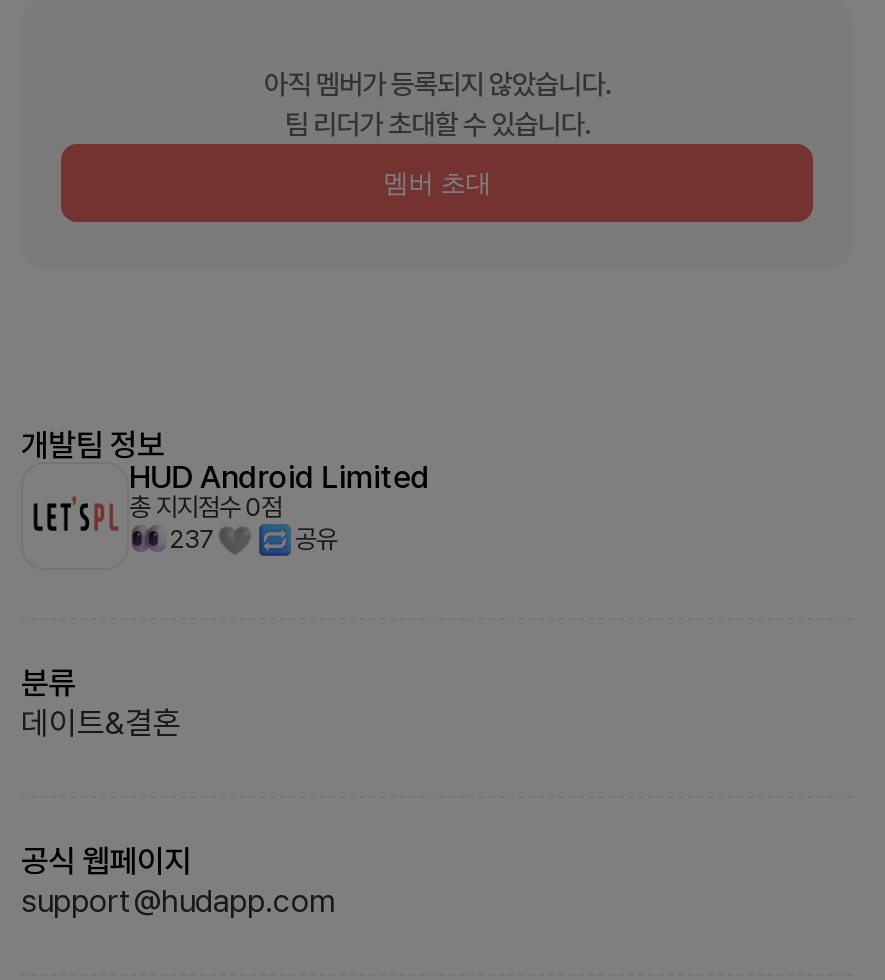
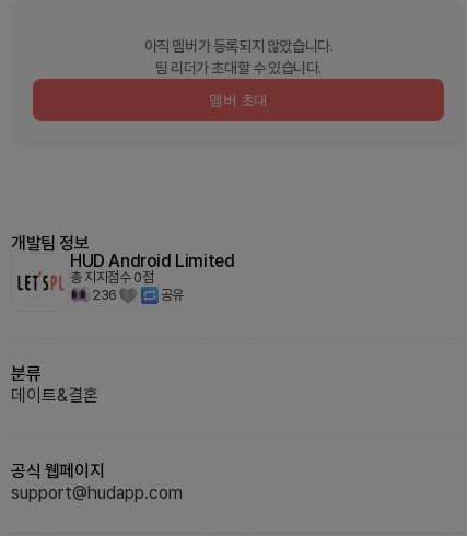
- 237
+ 236
